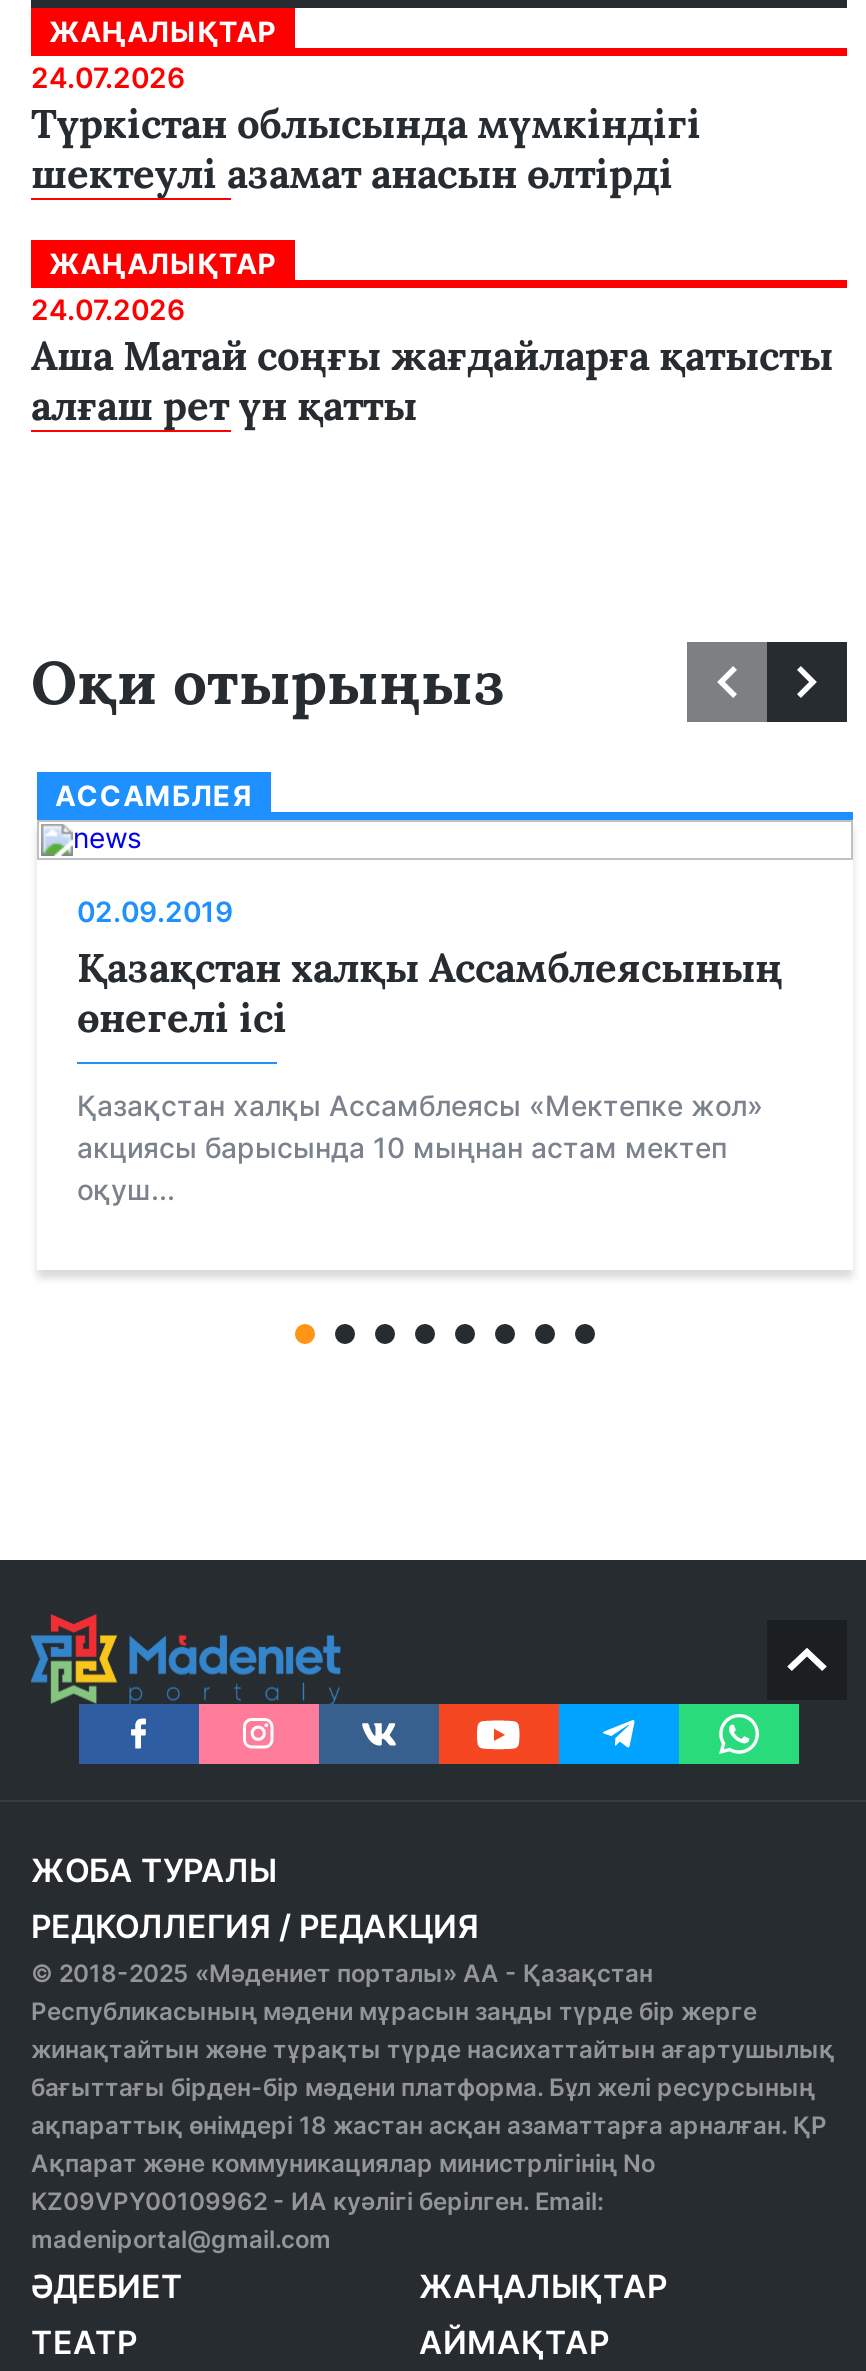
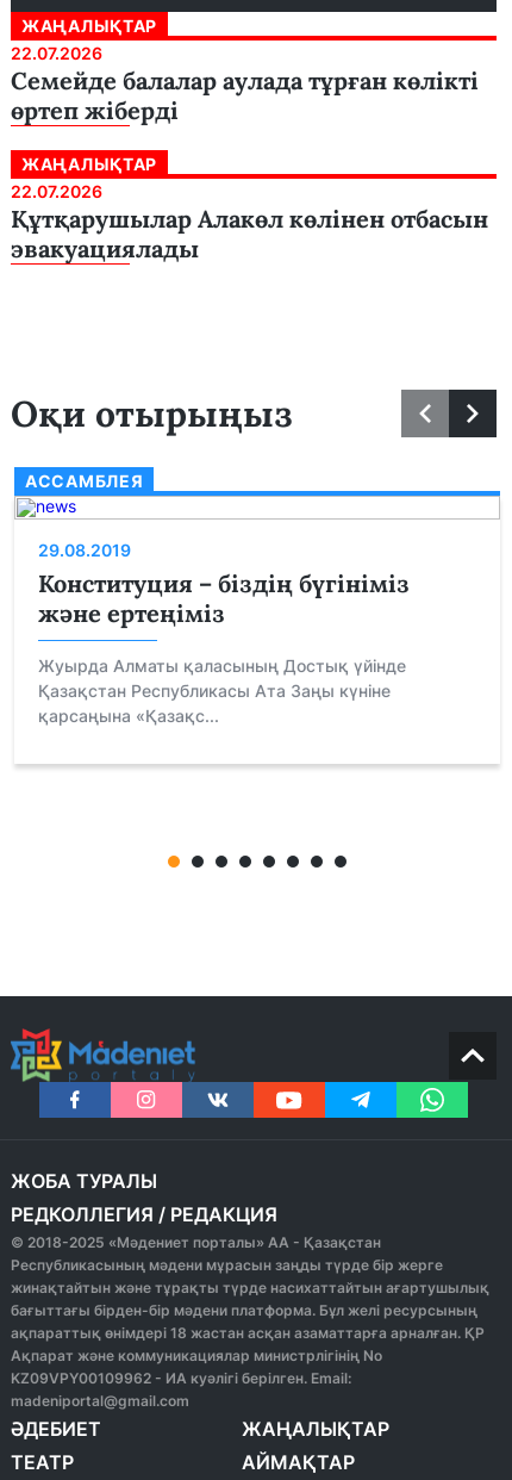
- 24.07.2026
- Түркістан облысында мүмкіндігі
- шектеулі азамат анасын өлтірді
+ 22.07.2026
+ Семейде балалар аулада тұрған көлікті
+ өртеп жіберді

- 24.07.2026
- Аша Матай соңғы жағдайларға қатысты
- алғаш рет үн қатты
+ 22.07.2026
+ Құтқарушылар Алакөл көлінен отбасын
+ эвакуациялады

- 02.09.2019
- Қазақстан халқы Ассамблеясының
- өнегелі ісі
+ 29.08.2019
+ Конституция – біздің бүгініміз
+ және ертеңіміз

- Қазақстан халқы Ассамблеясы «Мектепке жол»
- акциясы барысында 10 мыңнан астам мектеп
- оқуш...
+ Жуырда Алматы қаласының Достық үйінде
+ Қазақстан Республикасы Ата Заңы күніне
+ қарсаңына «Қазақс...
